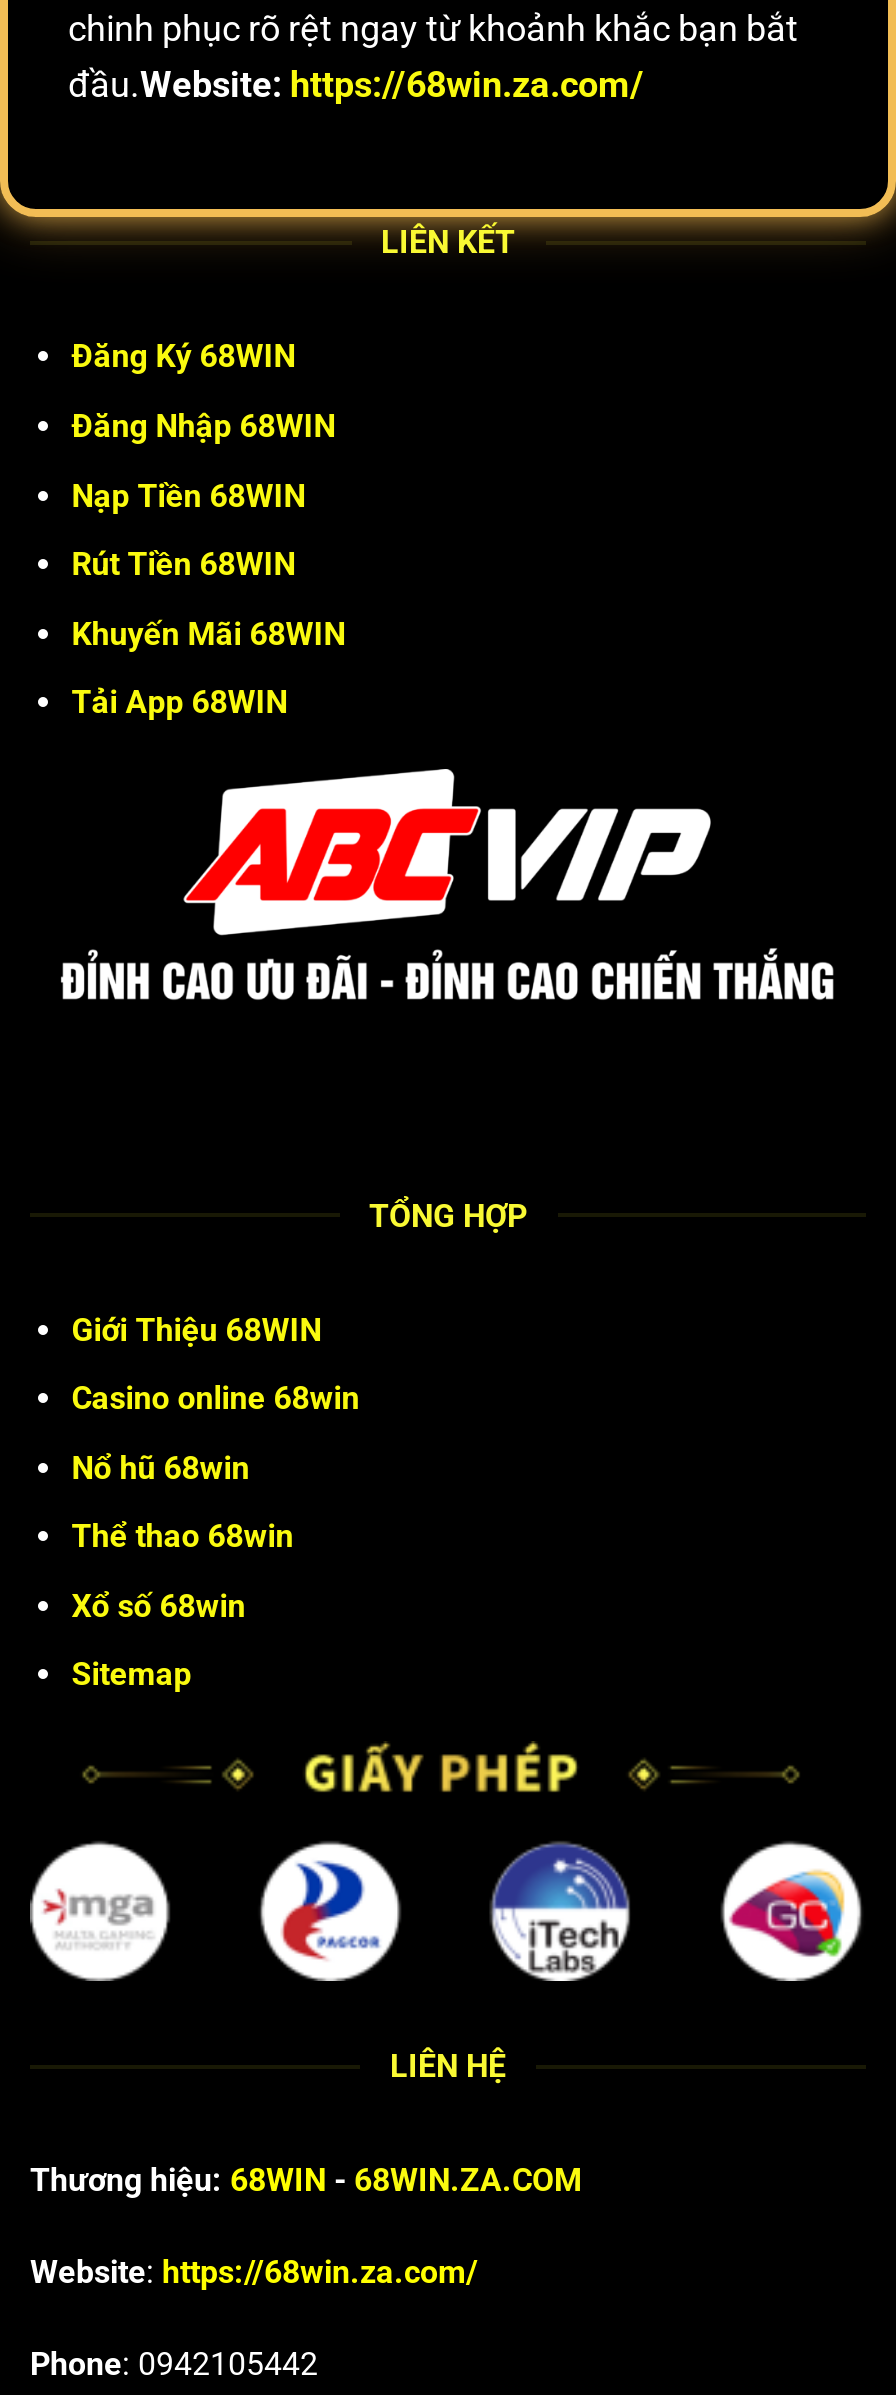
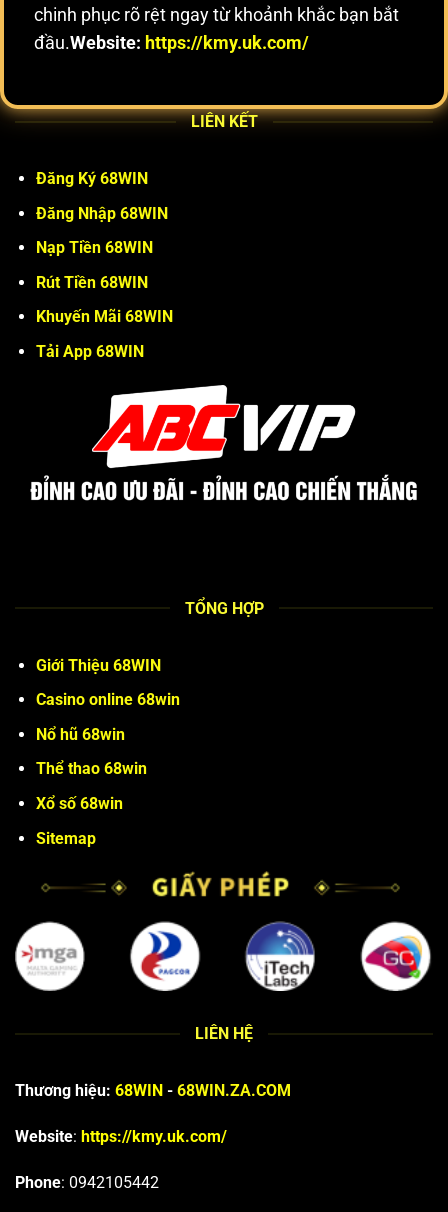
- đầu.Website: https://68win.za.com/
+ đầu.Website: https://kmy.uk.com/

- Website: https://68win.za.com/
+ Website: https://kmy.uk.com/
